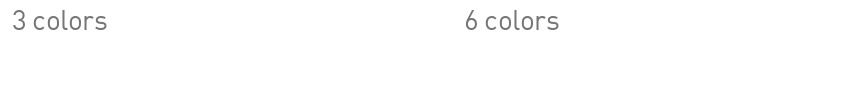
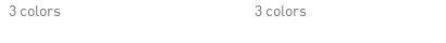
- 6 colors
+ 3 colors
